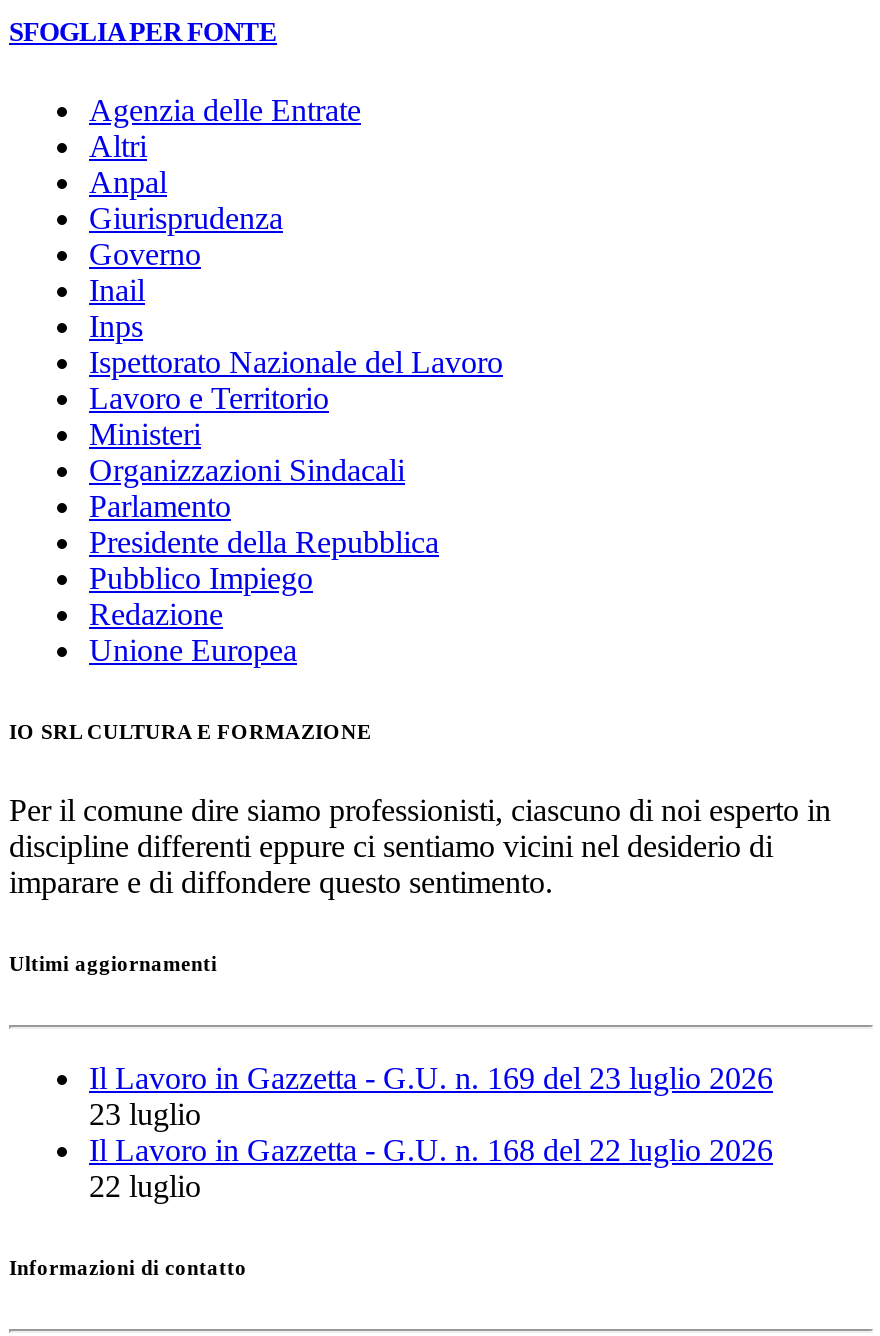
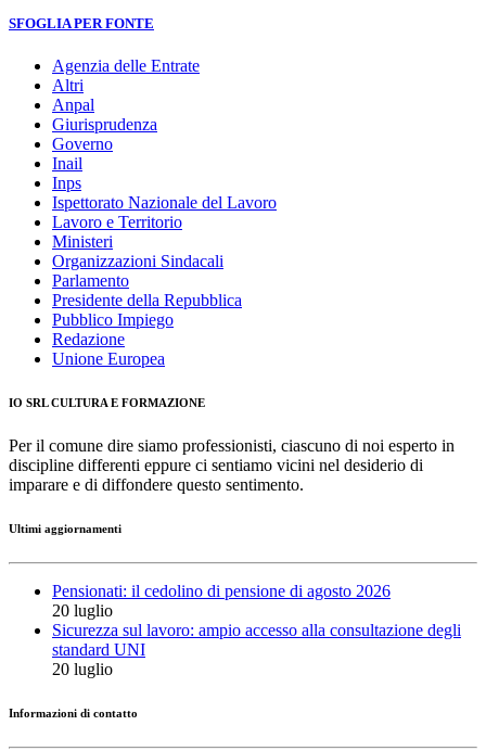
- Il Lavoro in Gazzetta - G.U. n. 169 del 23 luglio 2026
- 23 luglio
- Il Lavoro in Gazzetta - G.U. n. 168 del 22 luglio 2026
- 22 luglio
+ Pensionati: il cedolino di pensione di agosto 2026
+ 20 luglio
+ Sicurezza sul lavoro: ampio accesso alla consultazione degli
+ standard UNI
+ 20 luglio
